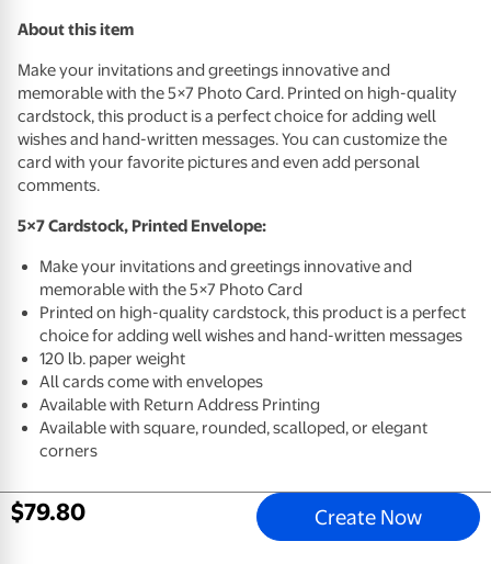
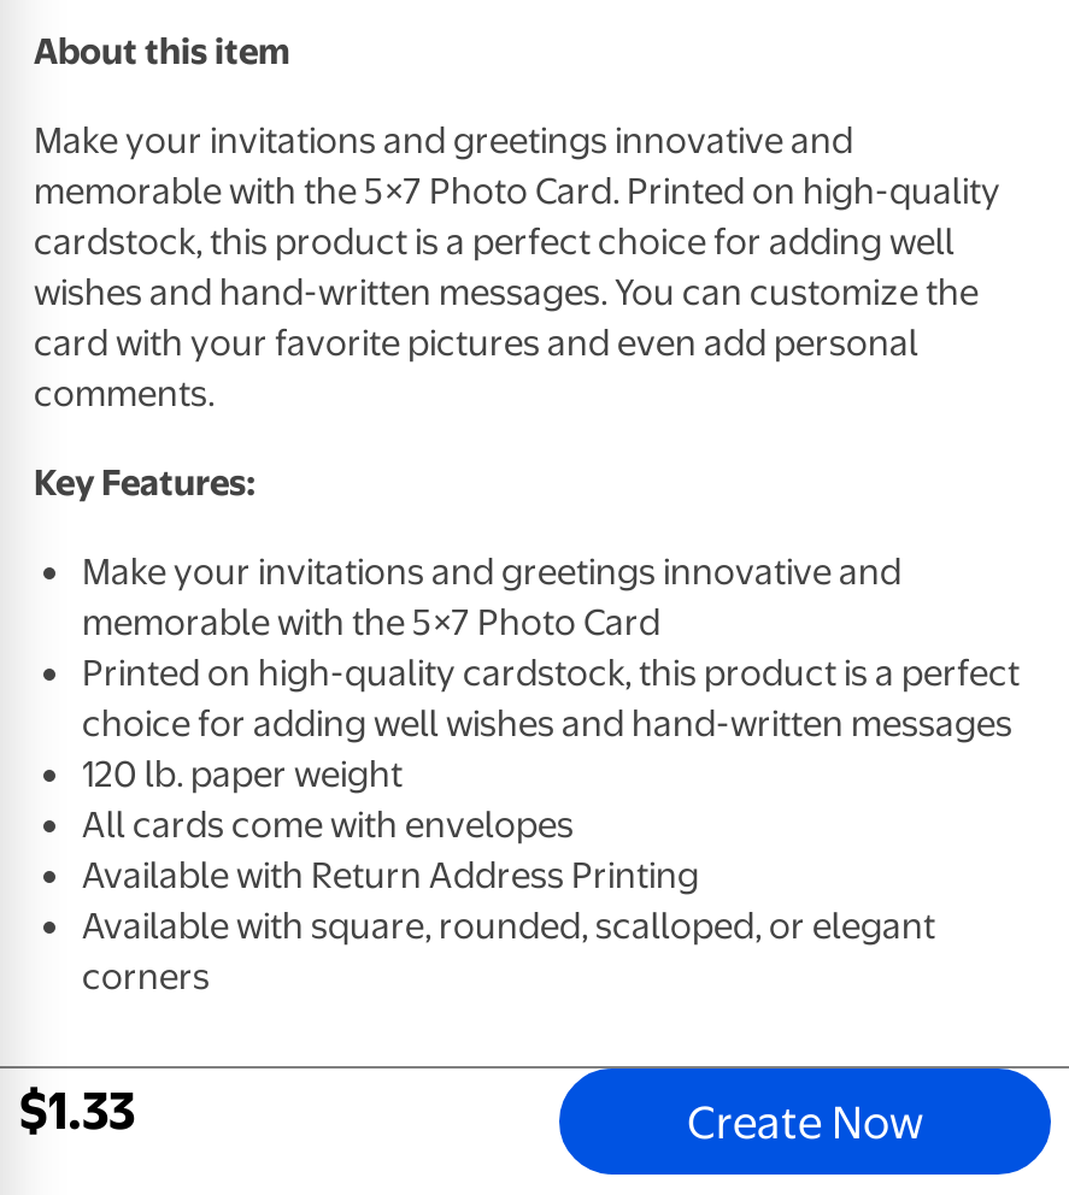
- 5×7 Cardstock, Printed Envelope:
+ Key Features:

- $79.80
+ $1.33
